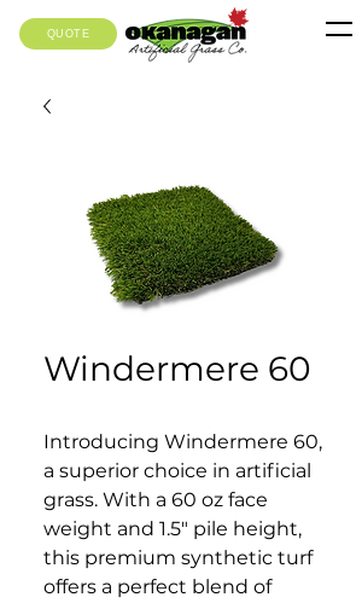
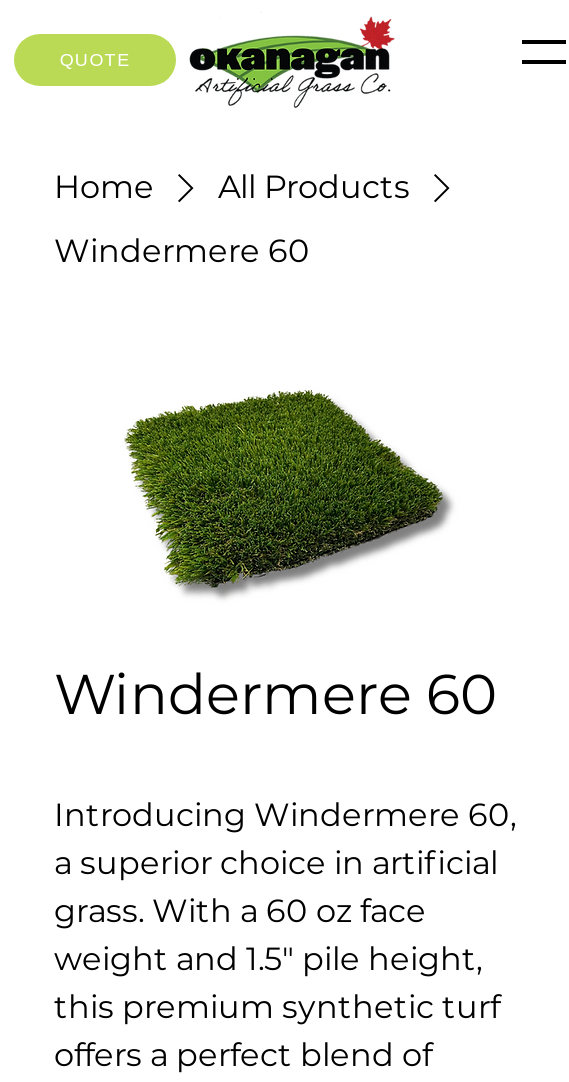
+ Home
+ All Products
+ Windermere 60
